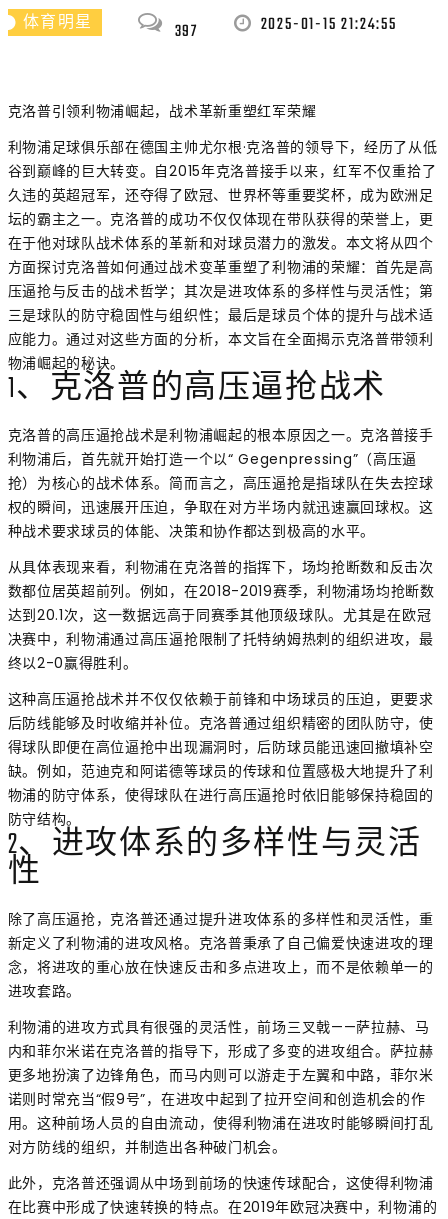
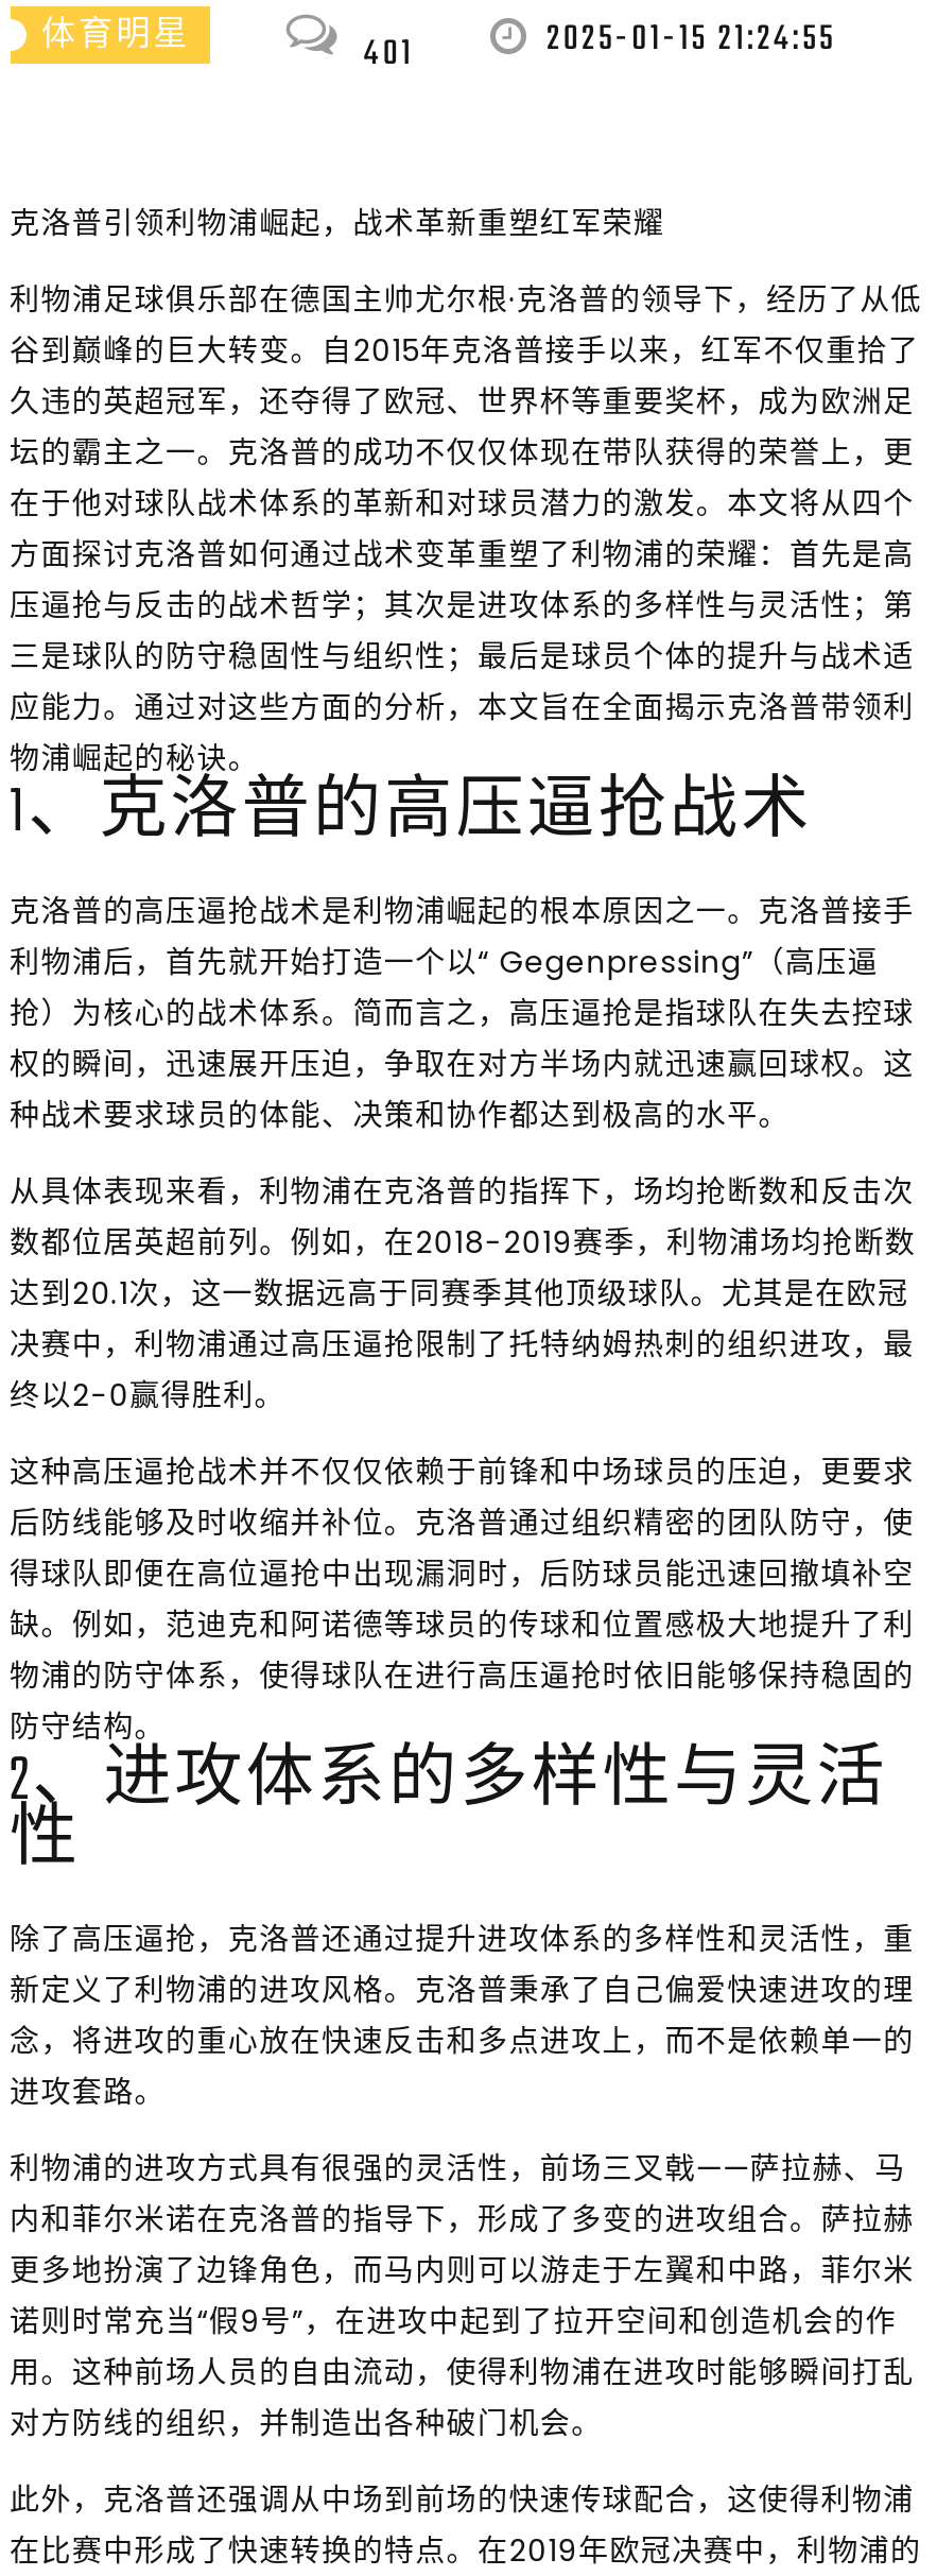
- 397
+ 401
